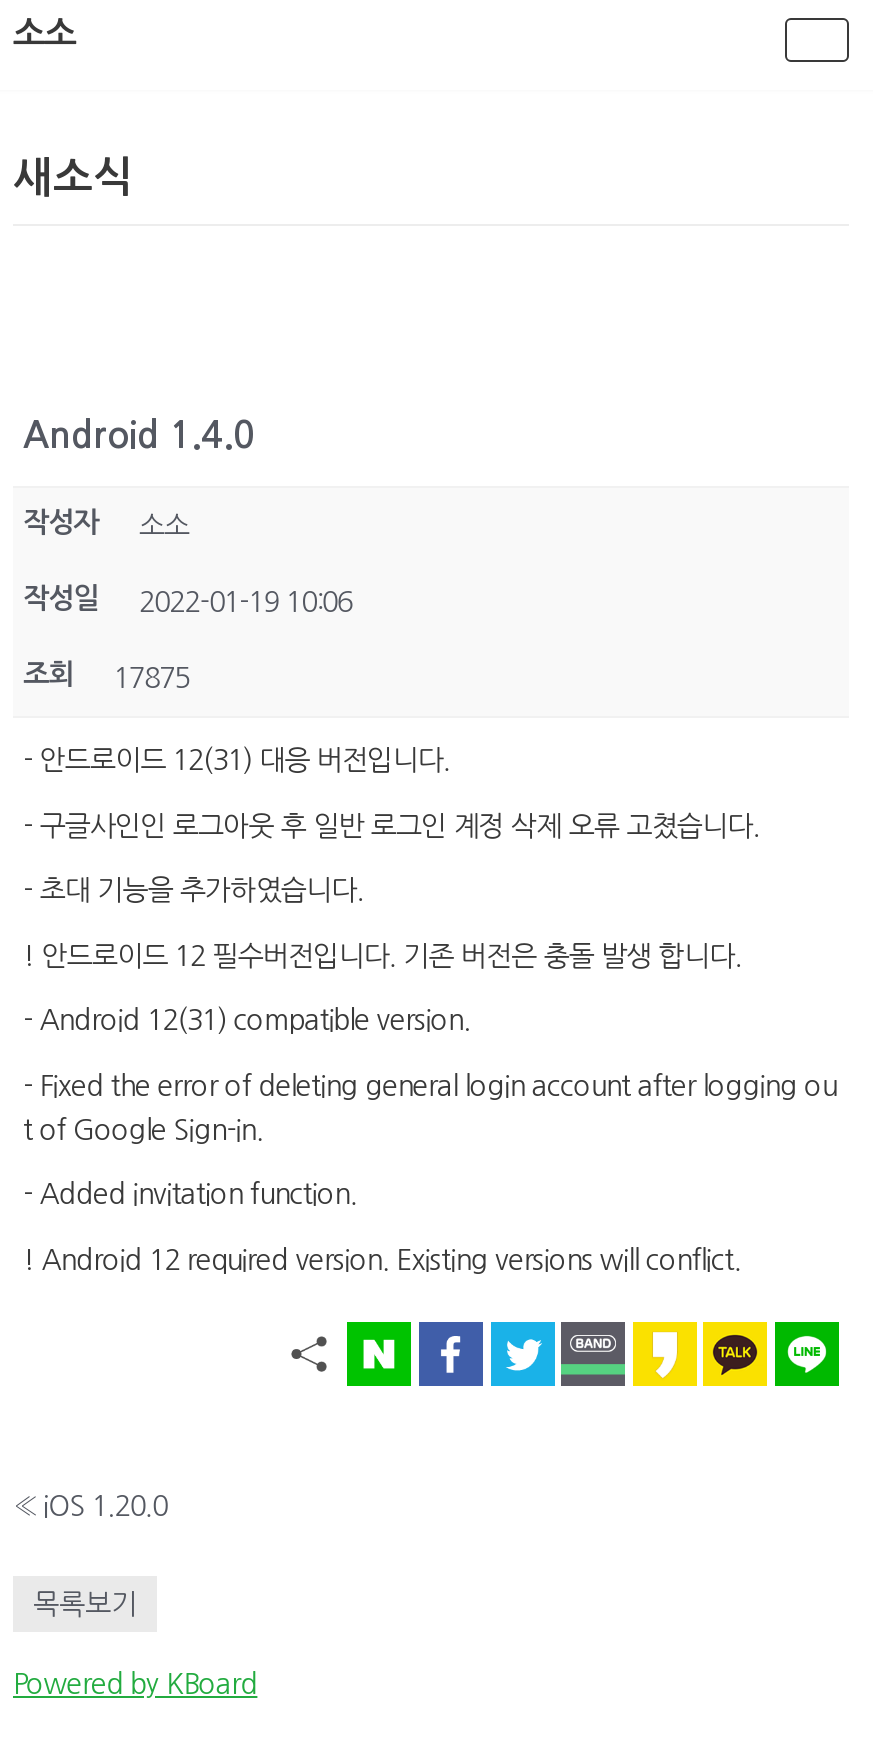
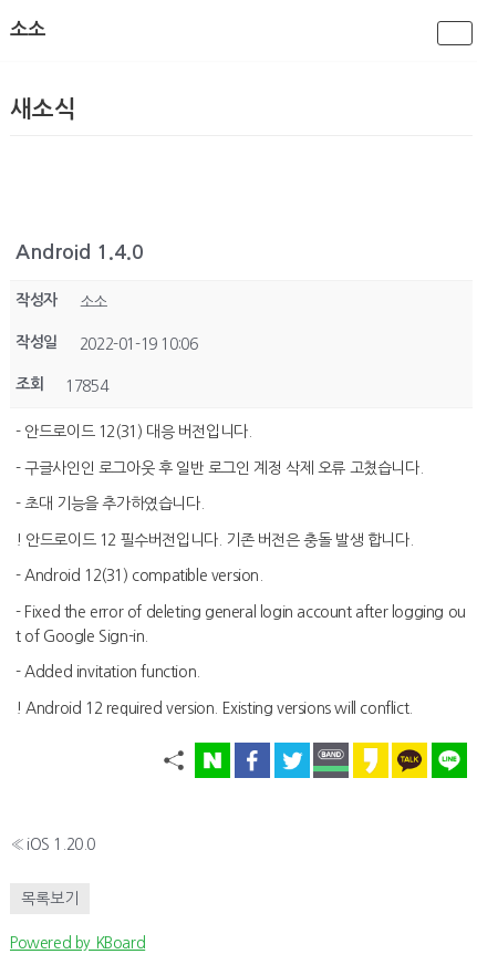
- 조회 17875
+ 조회 17854
